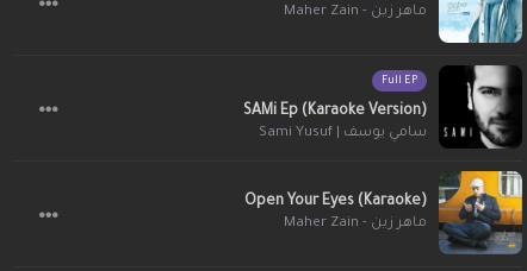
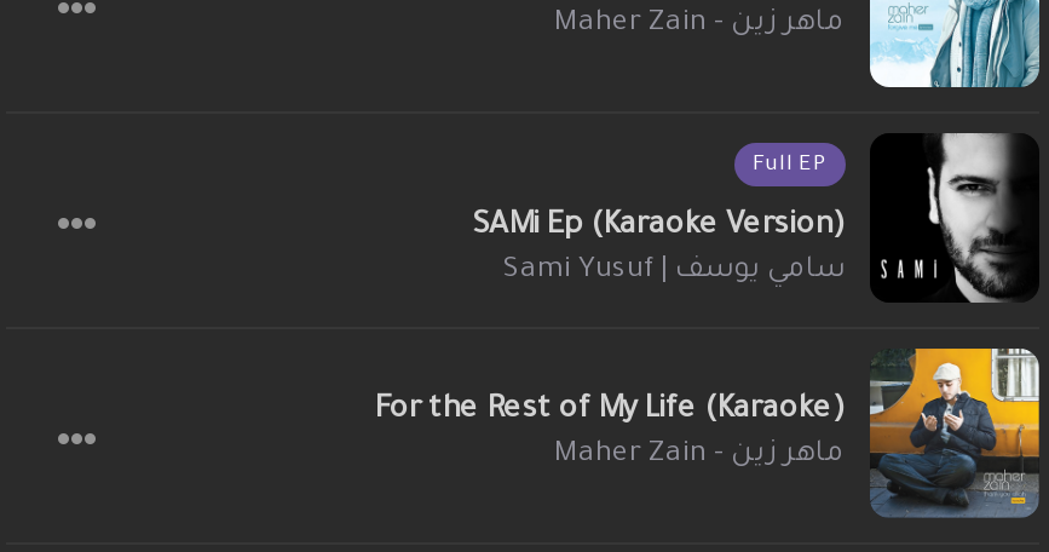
- Open Your Eyes (Karaoke)
+ For the Rest of My Life (Karaoke)
